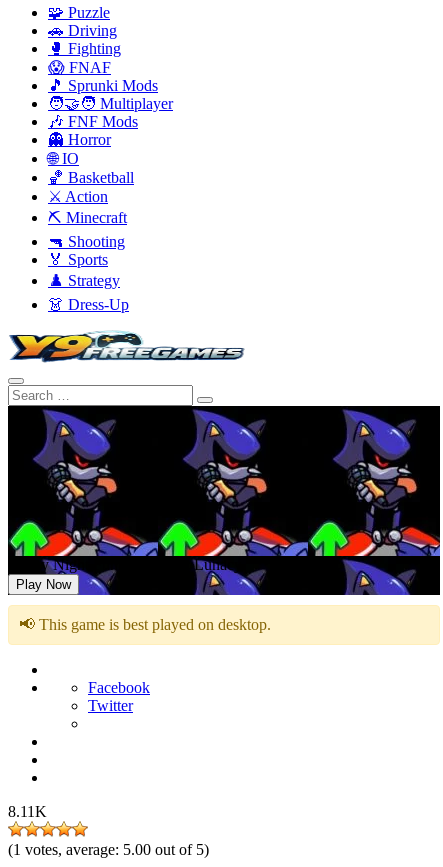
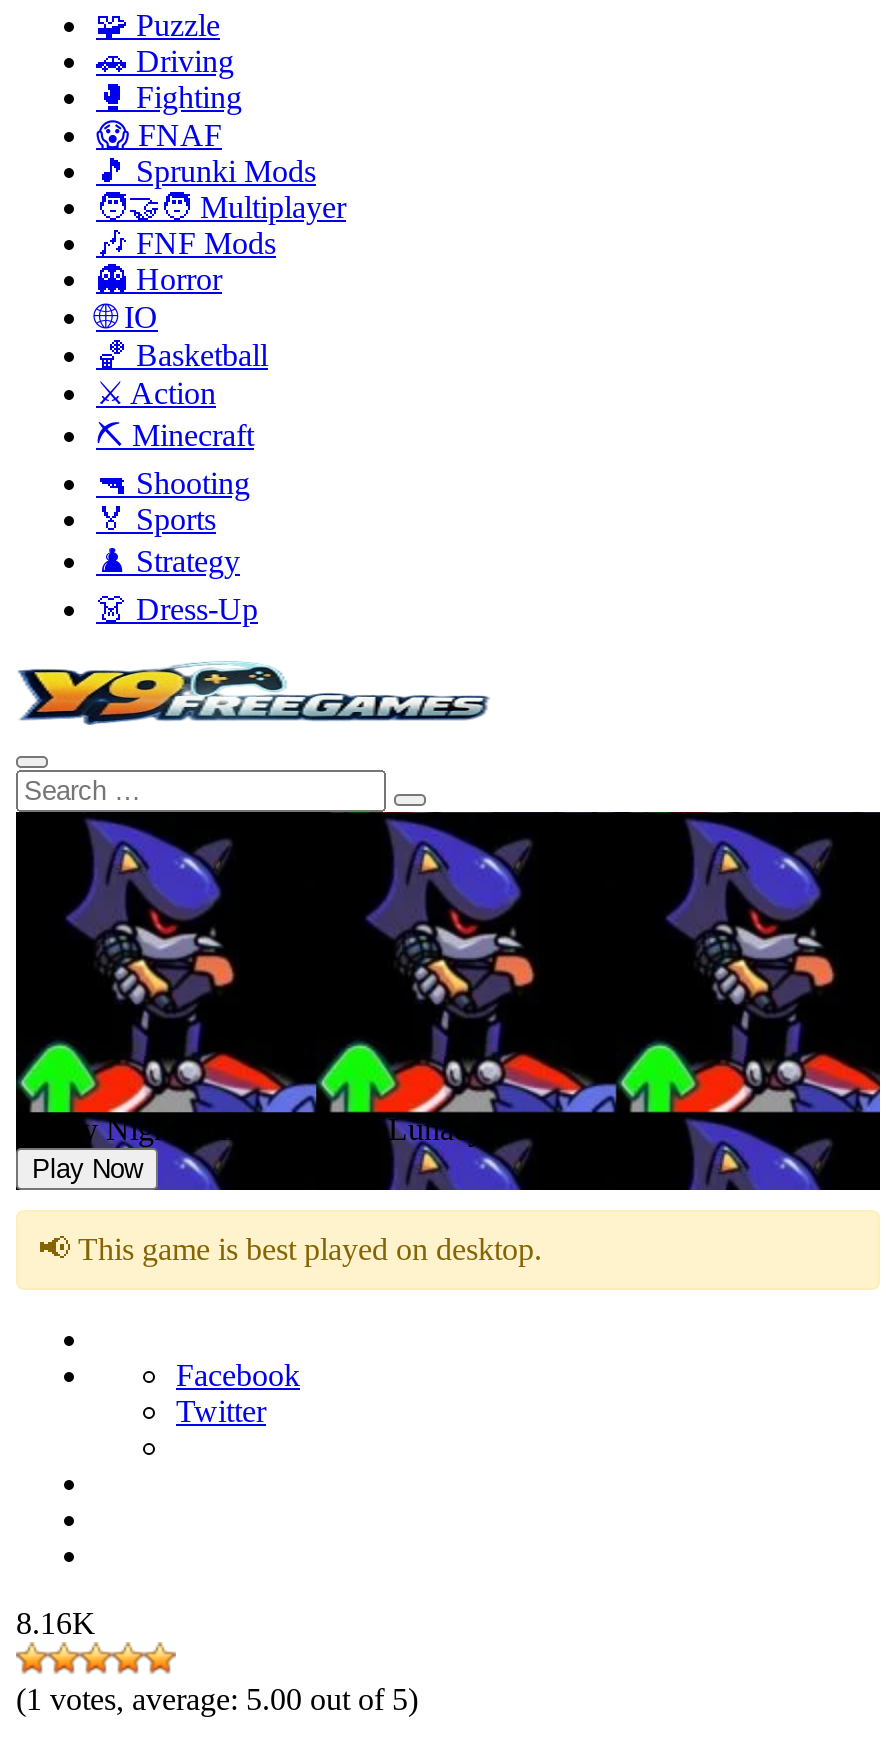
- 8.11K
+ 8.16K
